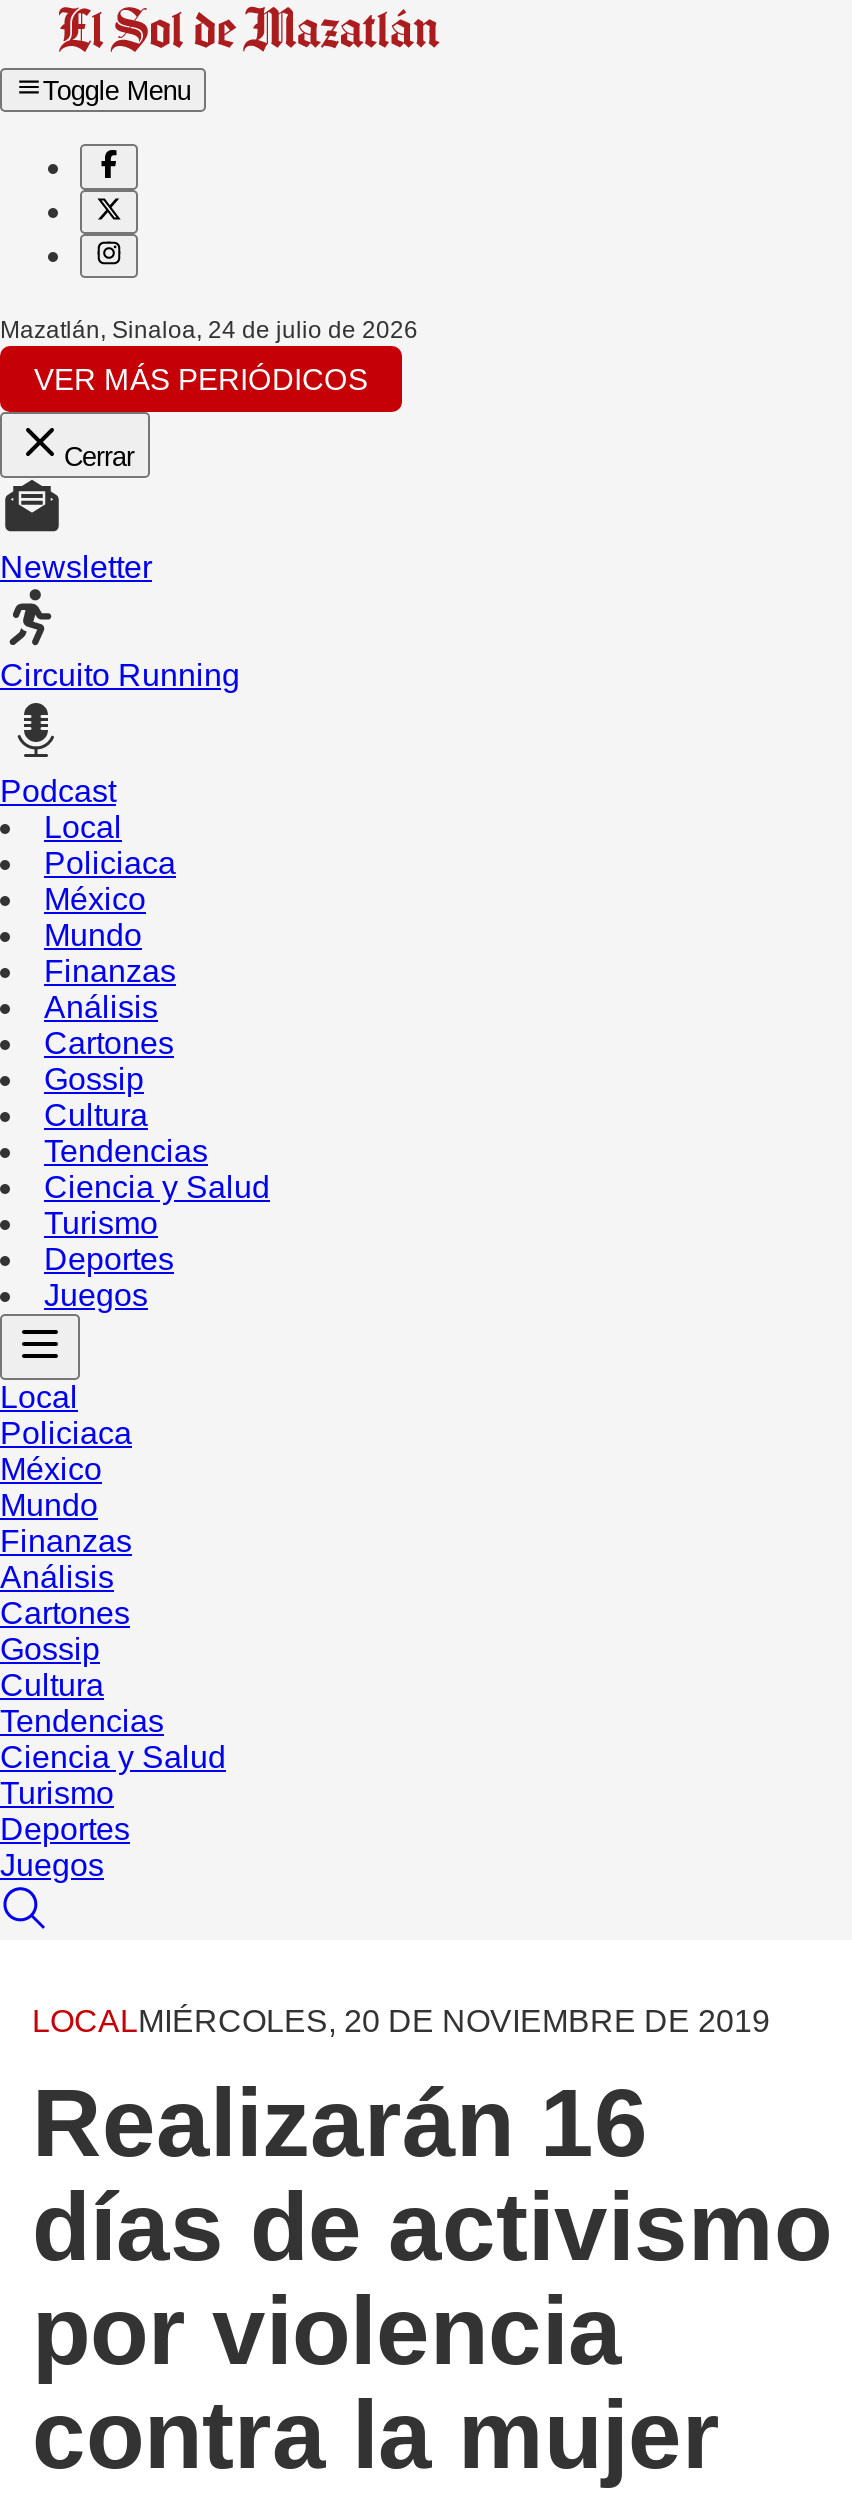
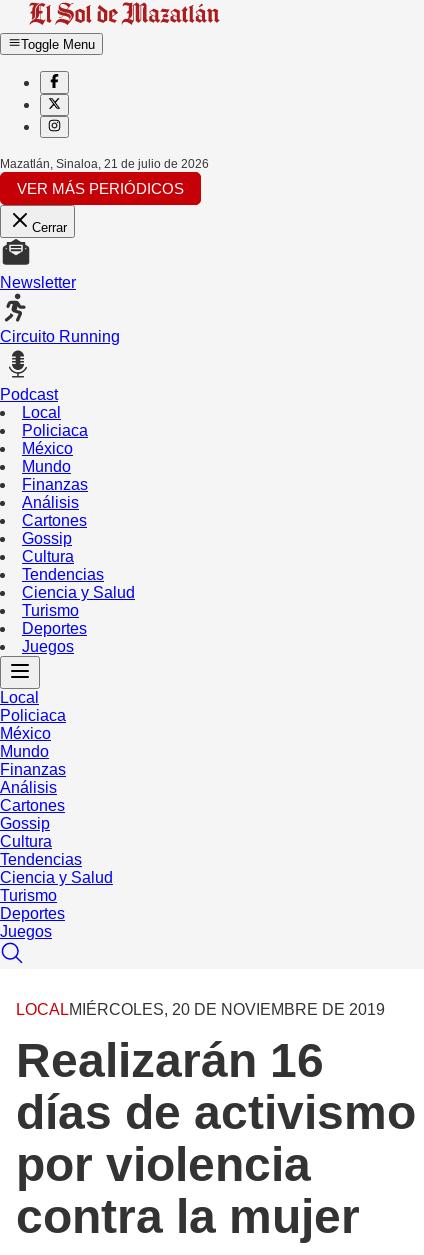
- Mazatlán, Sinaloa, 24 de julio de 2026
+ Mazatlán, Sinaloa, 21 de julio de 2026
